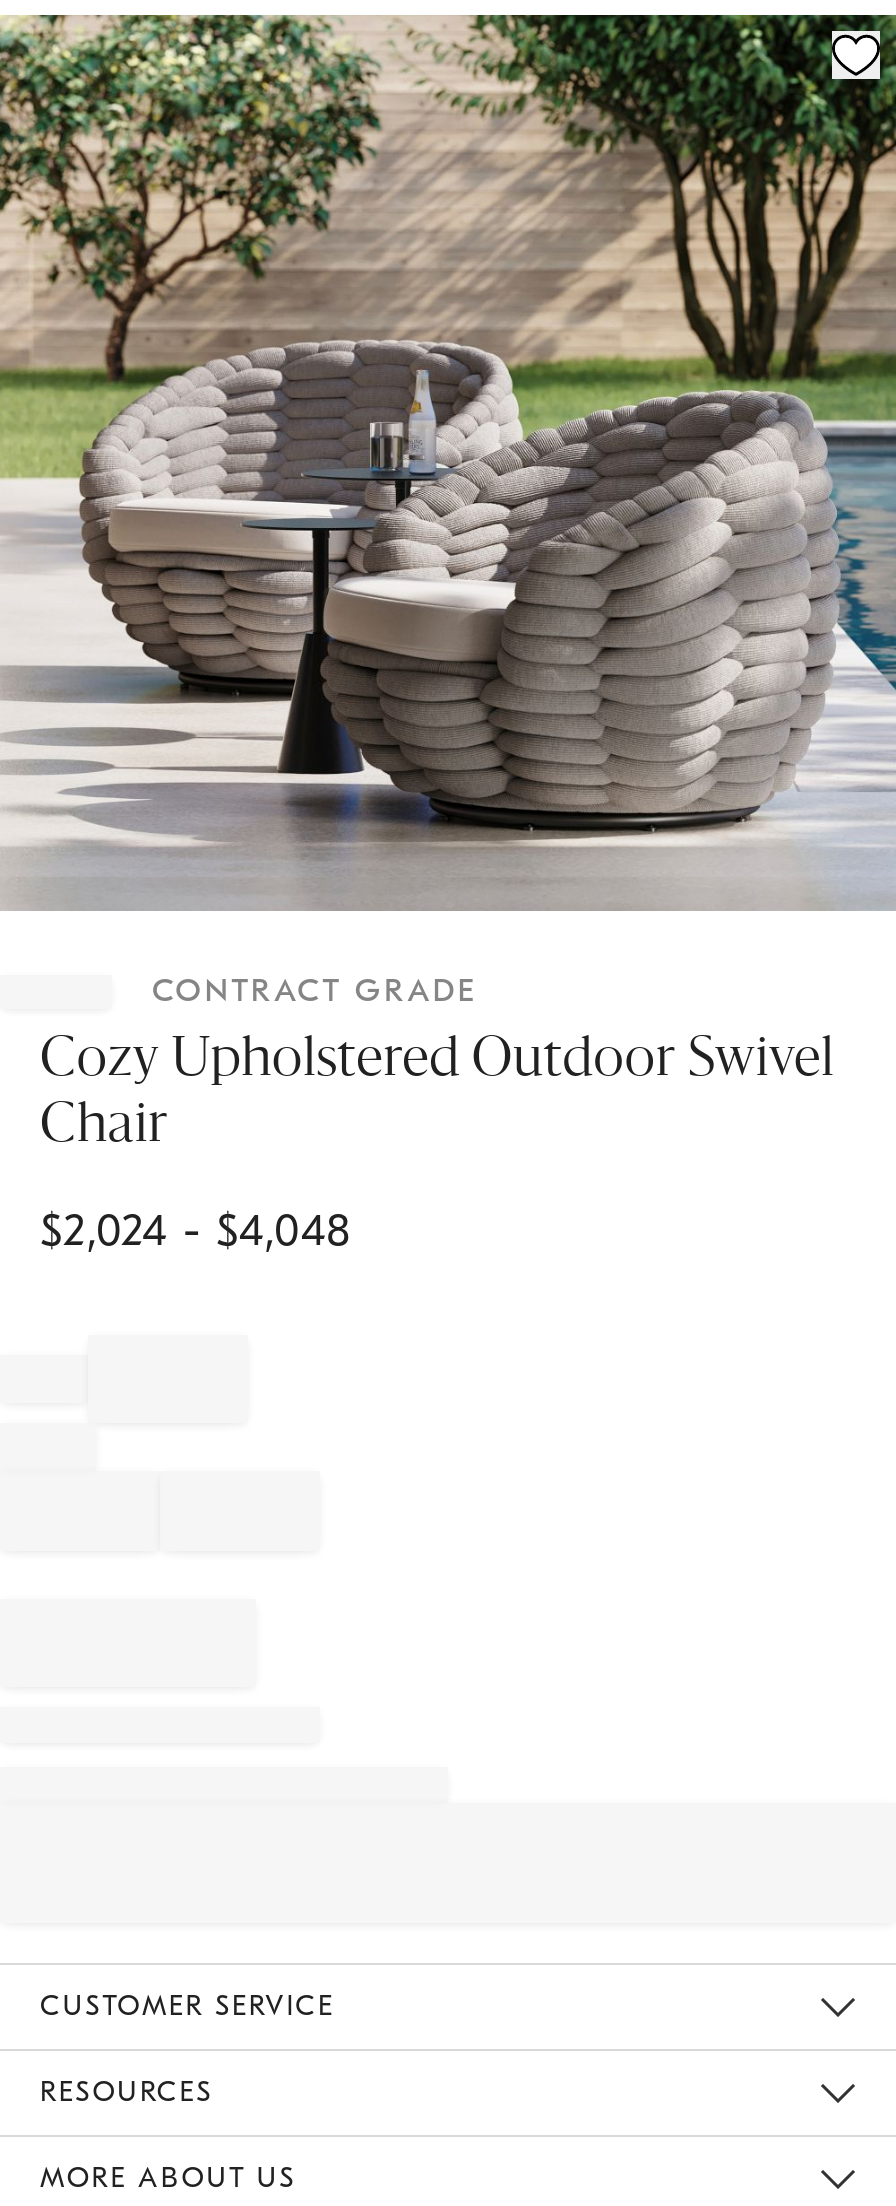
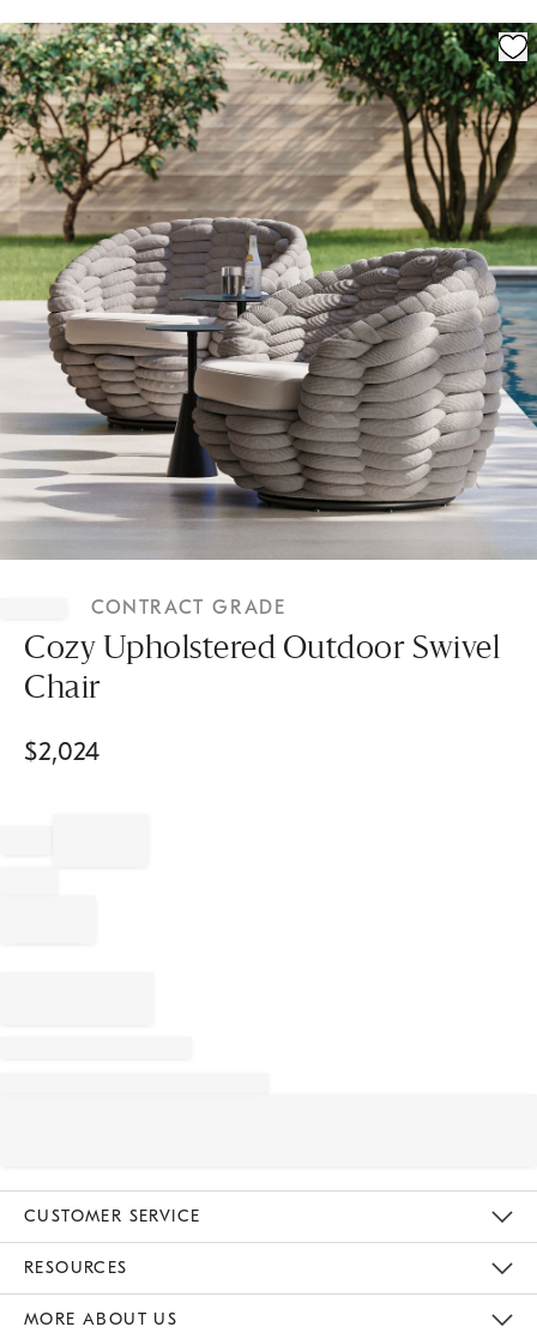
- $2,024 - $4,048
+ $2,024
